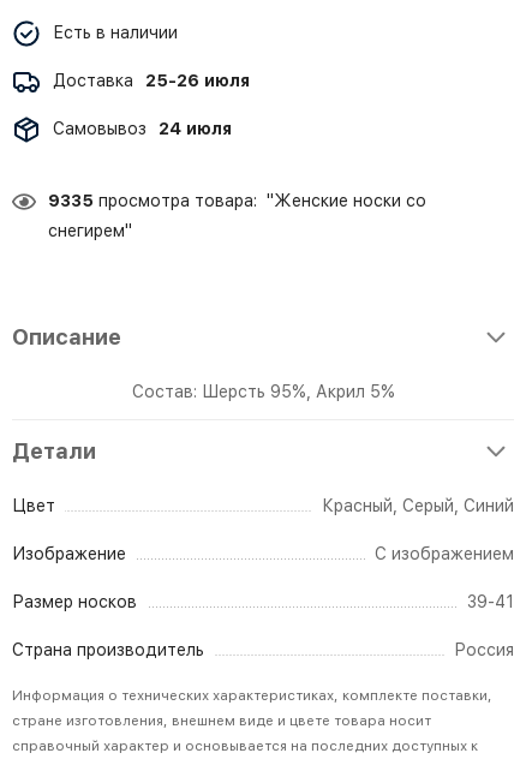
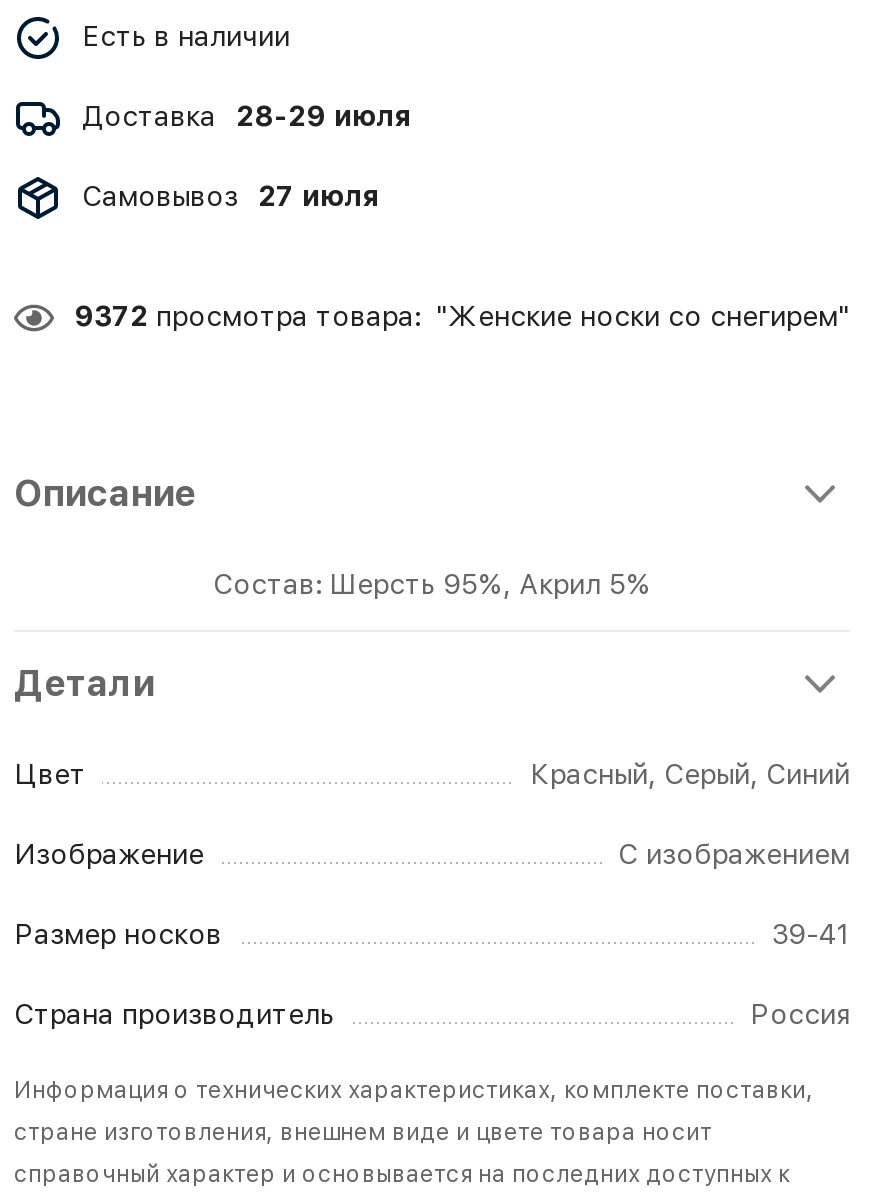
- Доставка 25-26 июля
+ Доставка 28-29 июля

- Самовывоз 24 июля
+ Самовывоз 27 июля

- 9335 просмотра товара: "Женские носки со
- снегирем"
+ 9372 просмотра товара: "Женские носки со снегирем"
